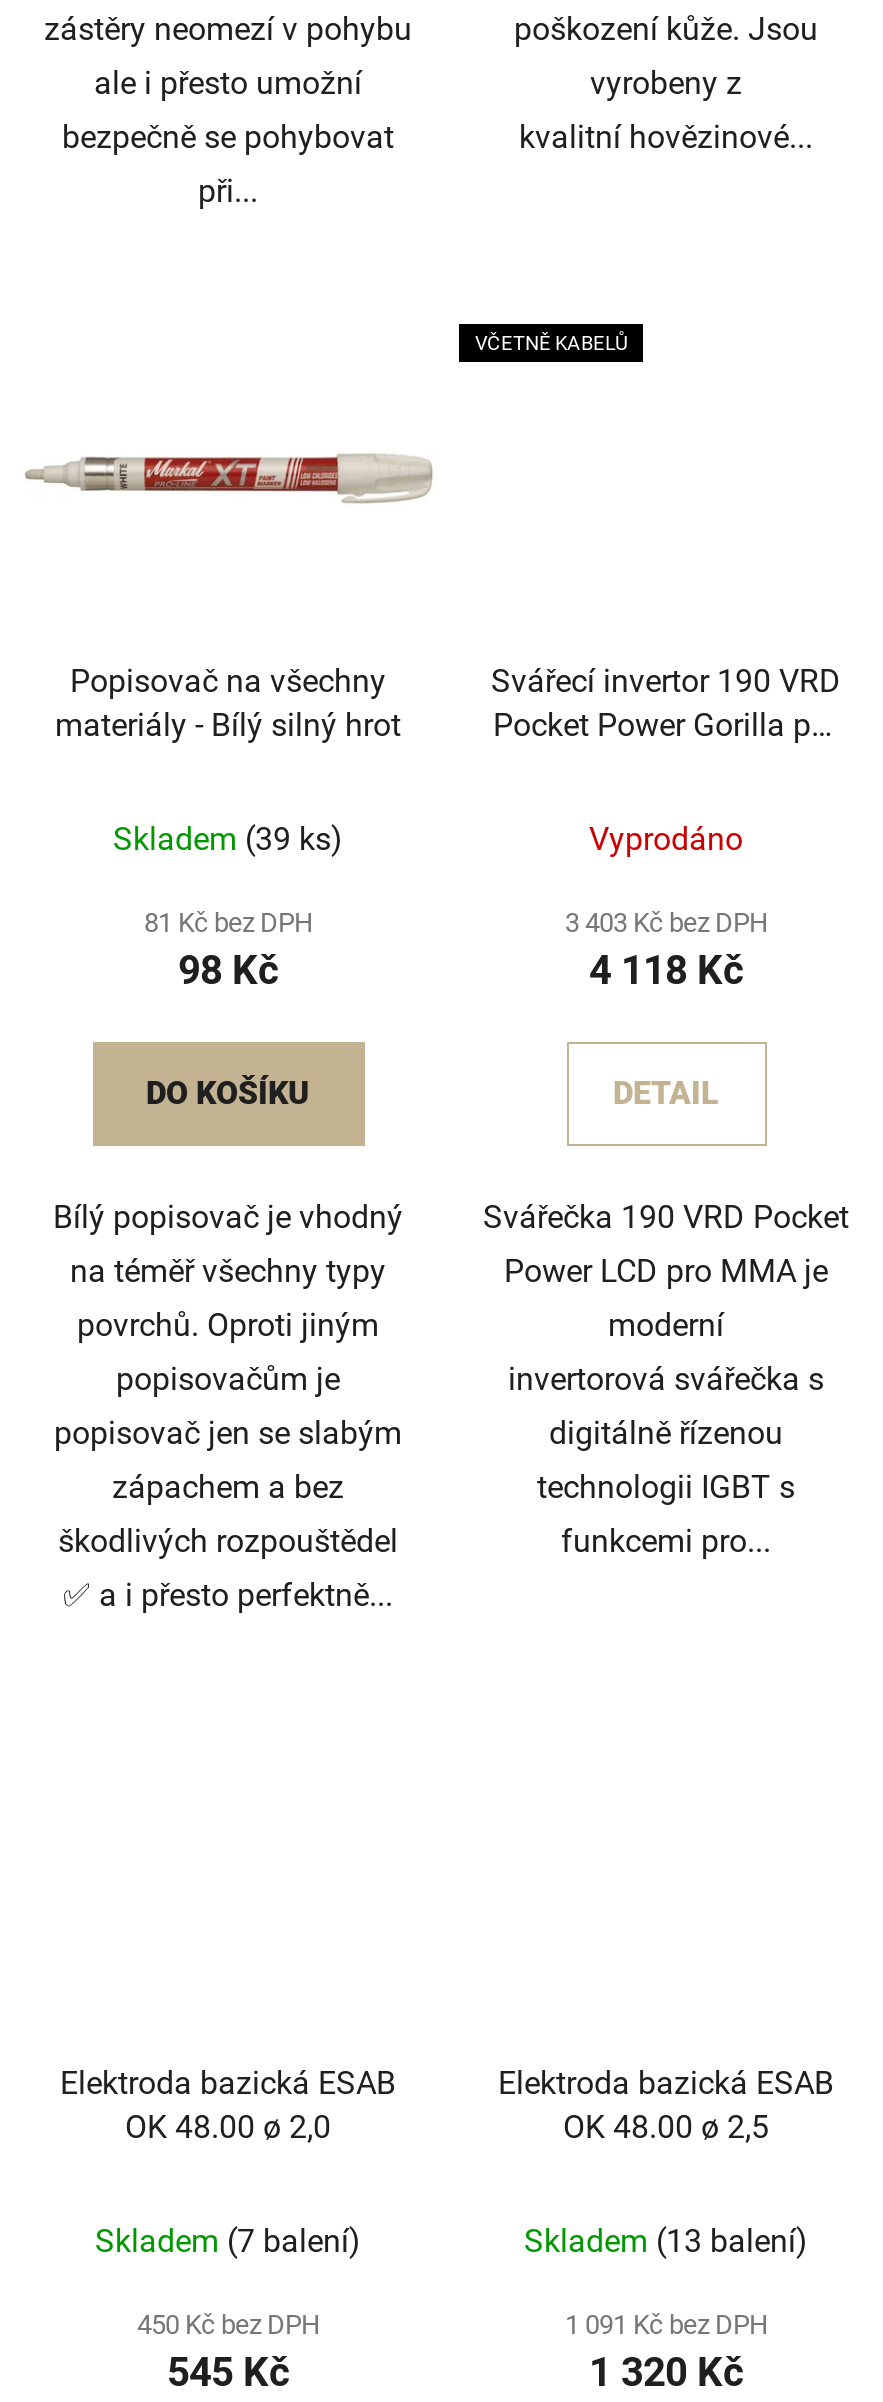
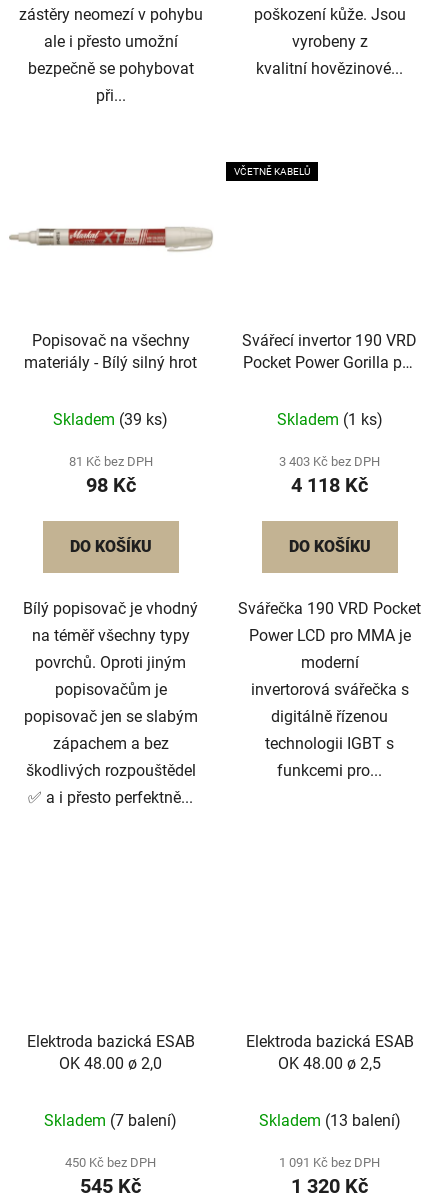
- Vyprodáno
+ Skladem (1 ks)

- DETAIL
+ DO KOŠÍKU
